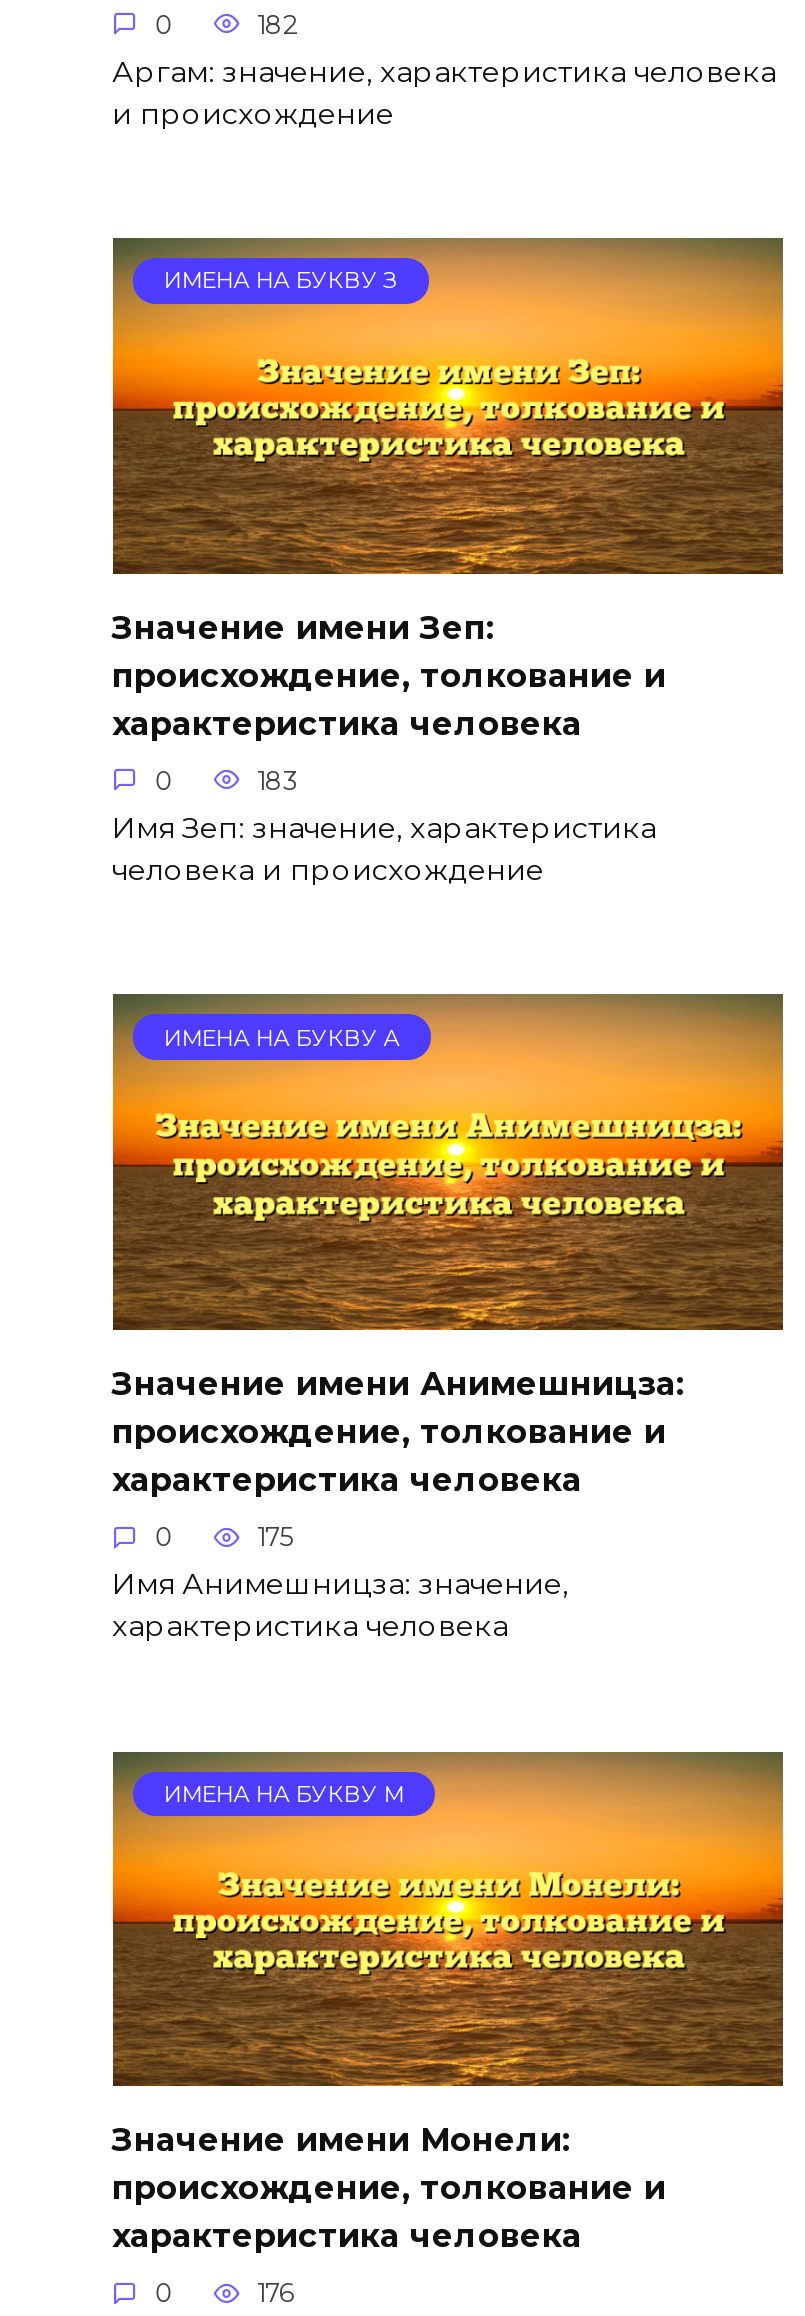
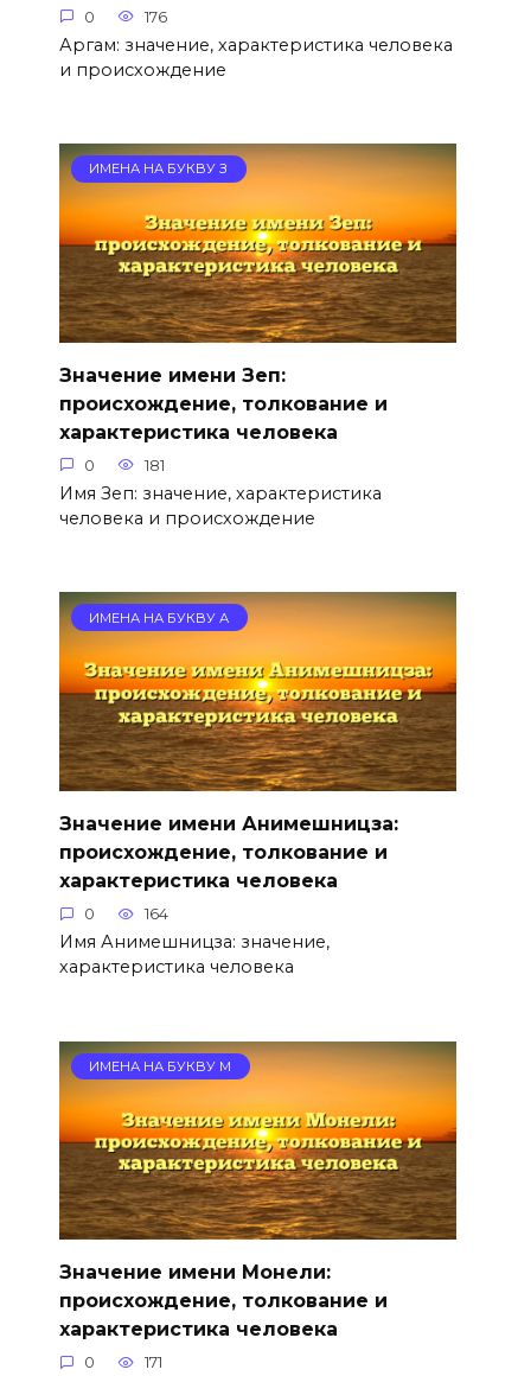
- 182
+ 176

- 183
+ 181

- 175
+ 164

- 176
+ 171
